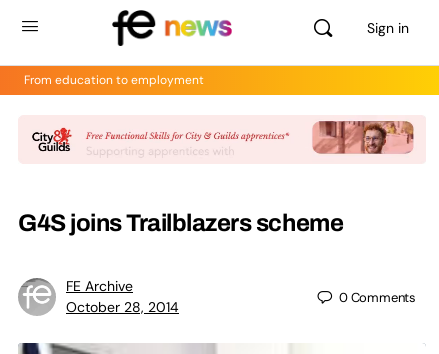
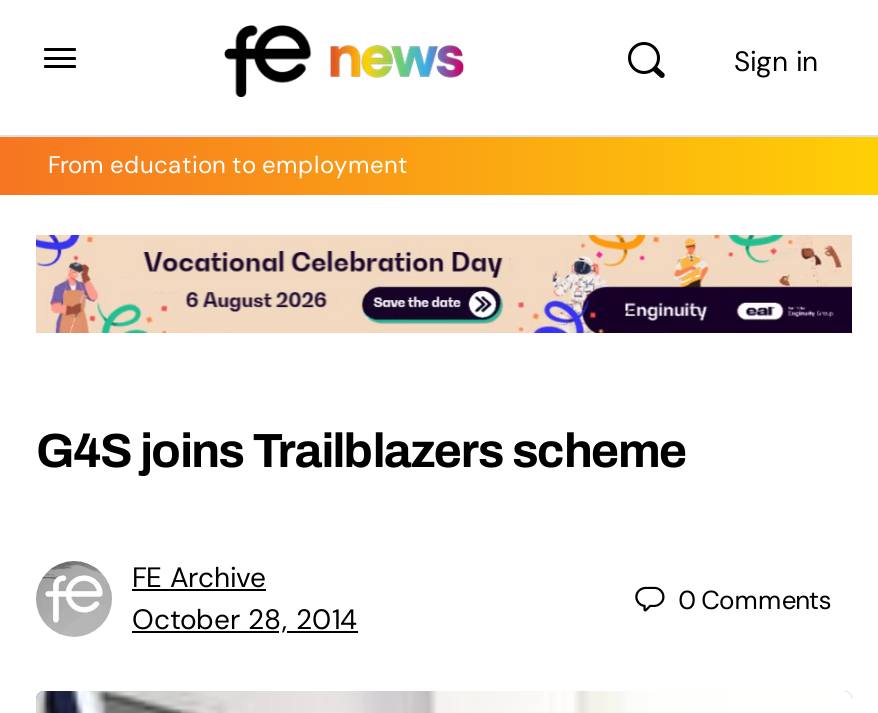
- [image]
+ [image]
